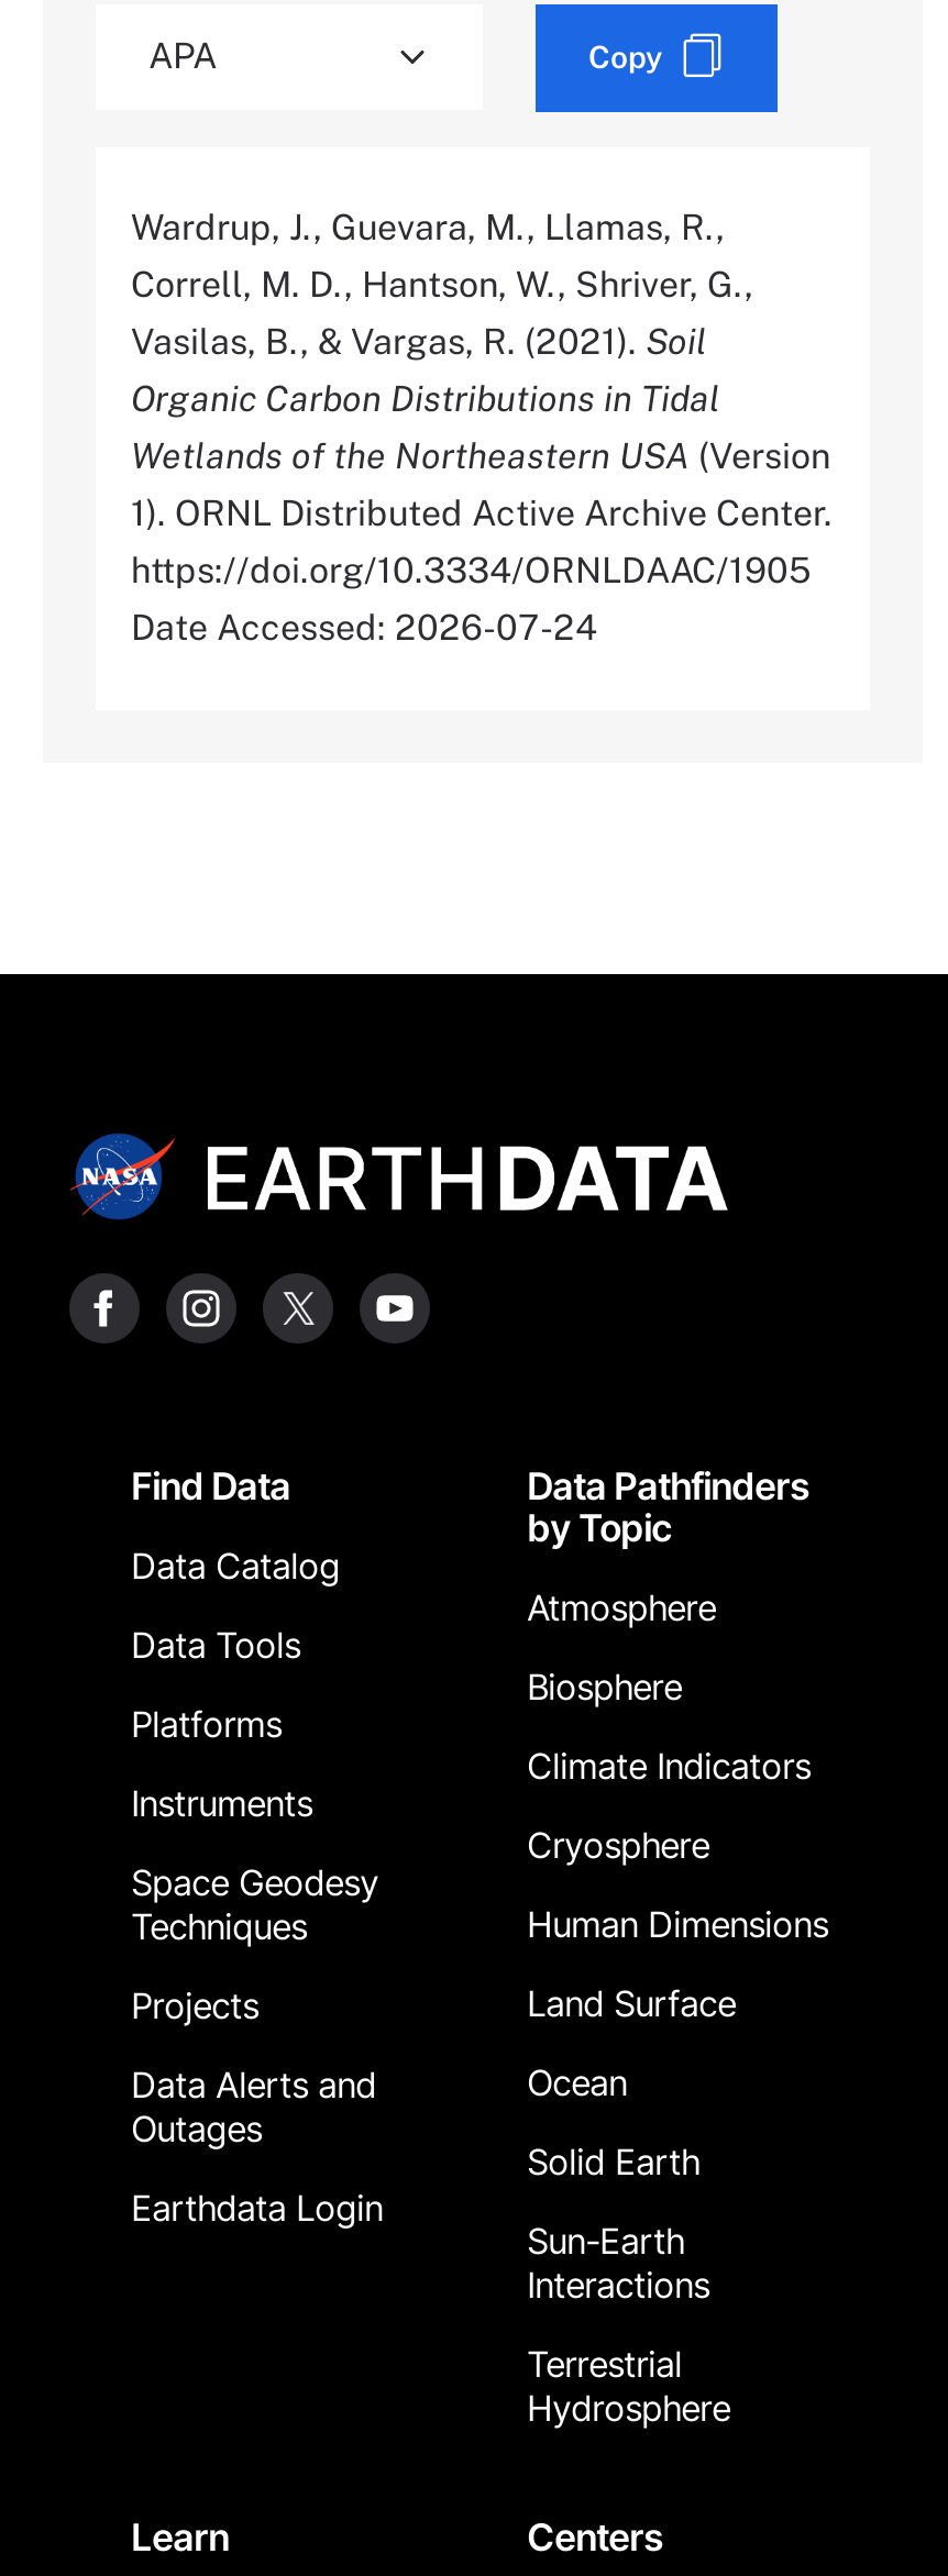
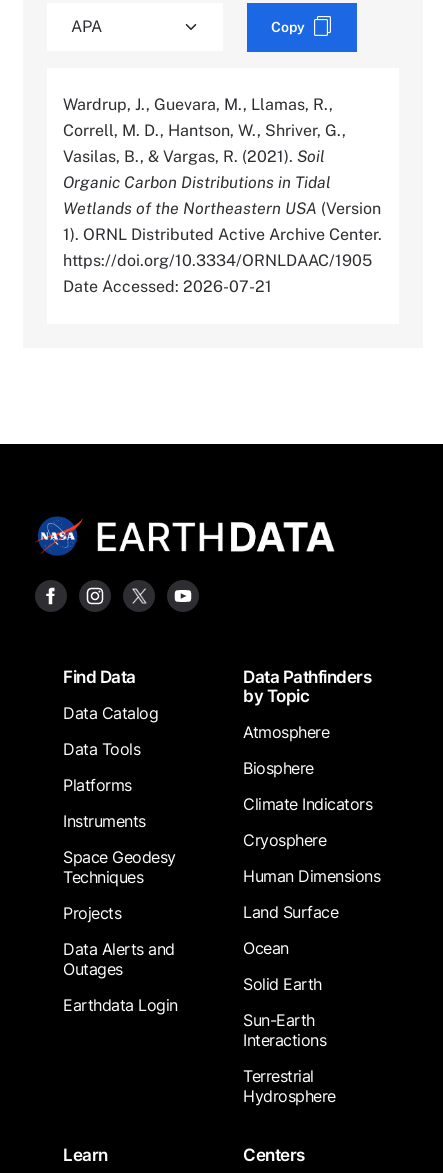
- Date Accessed: 2026-07-24
+ Date Accessed: 2026-07-21
